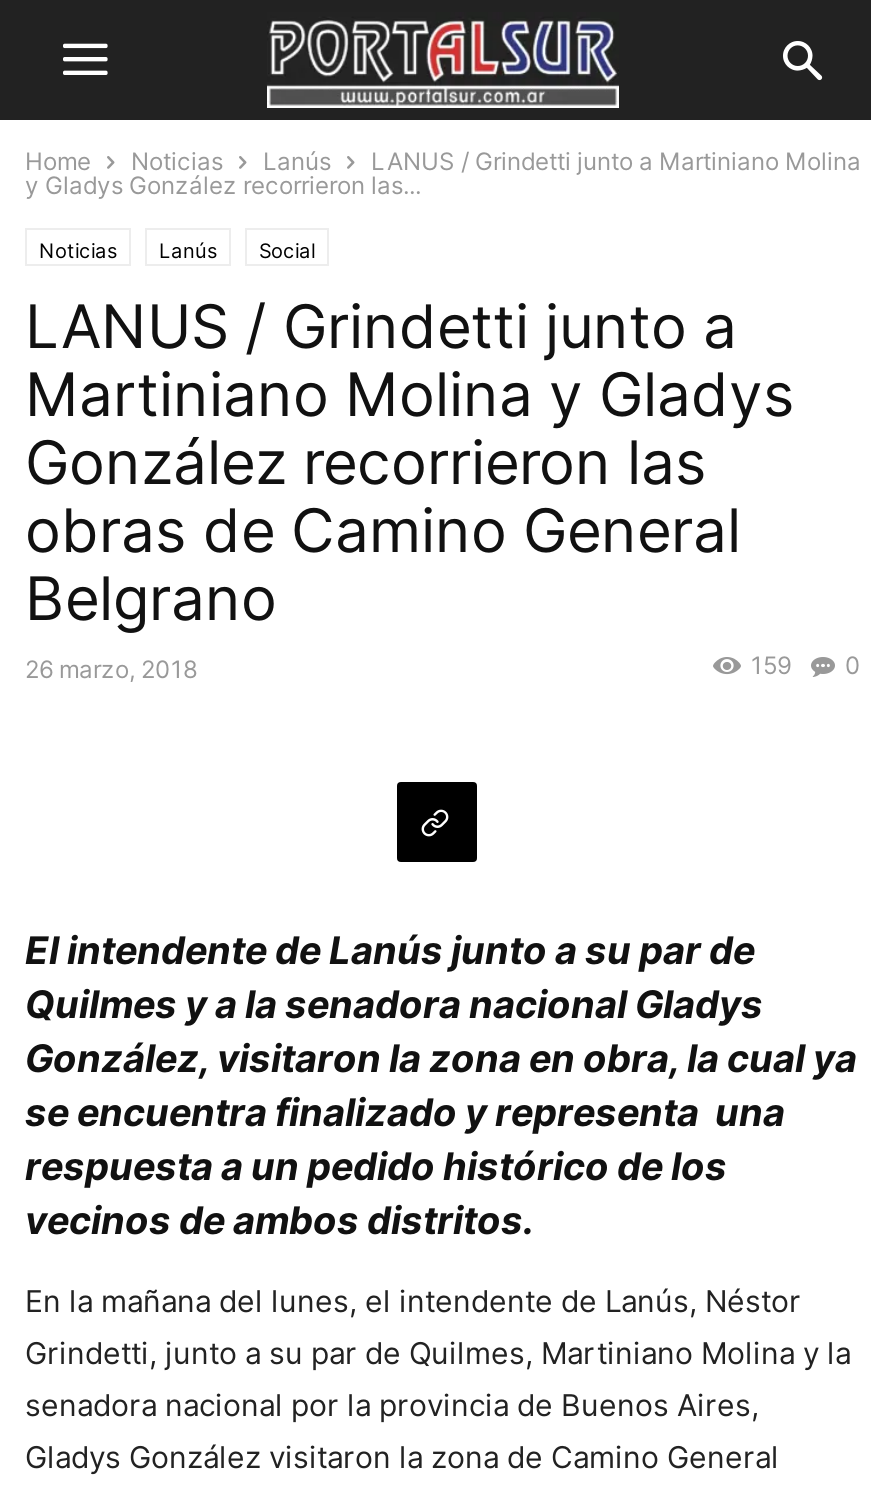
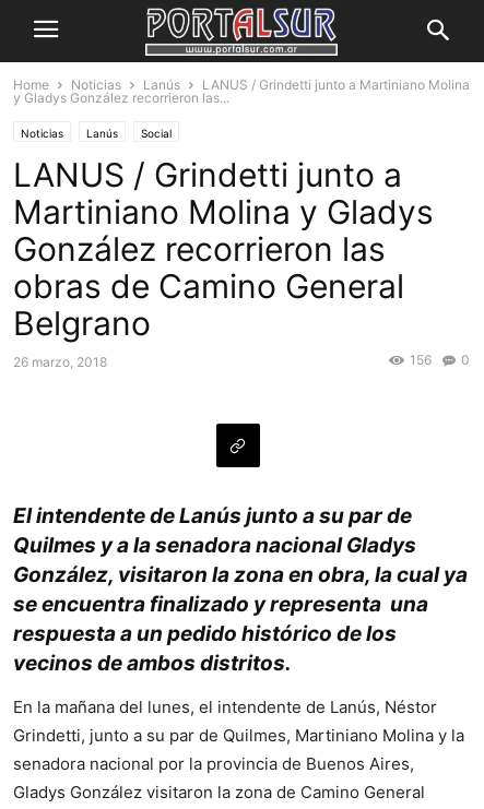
- 159 0
+ 156 0
